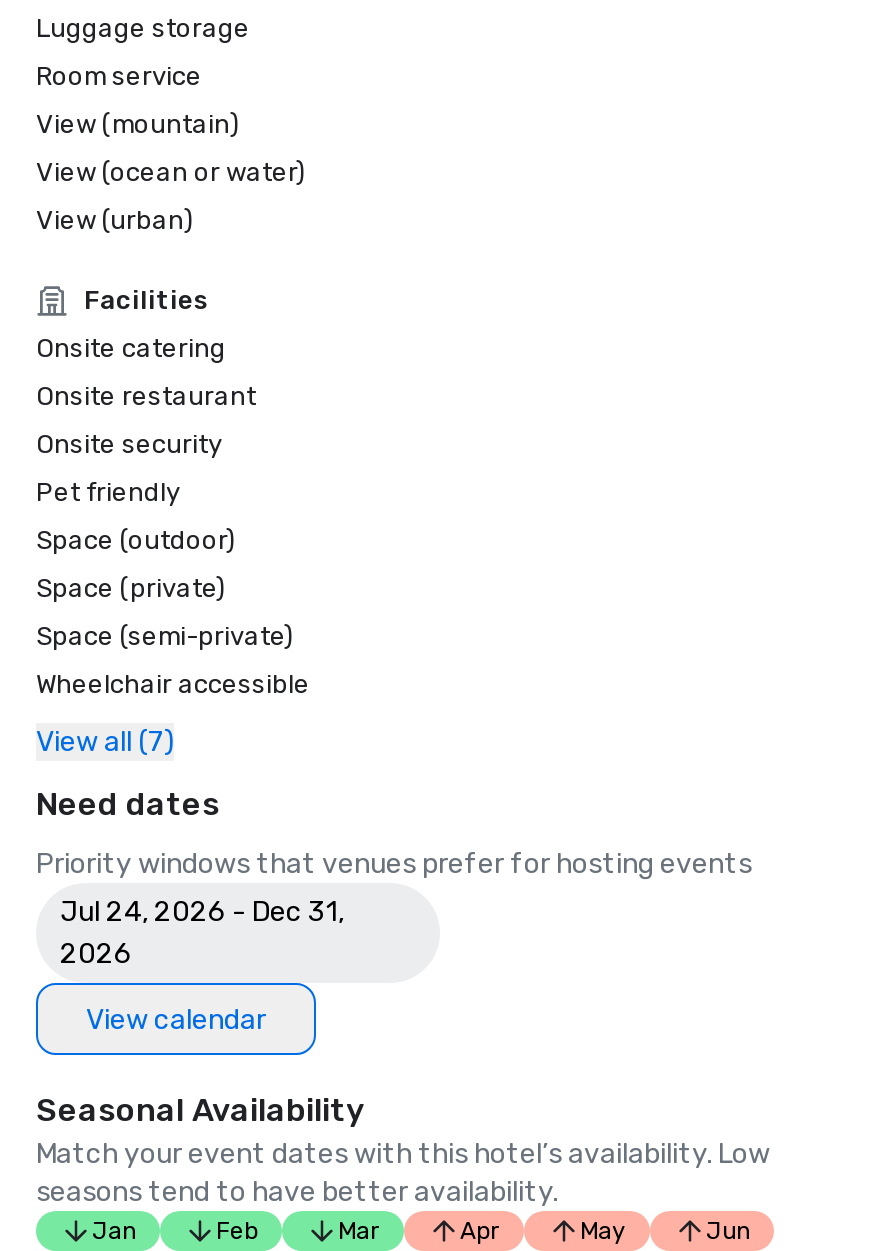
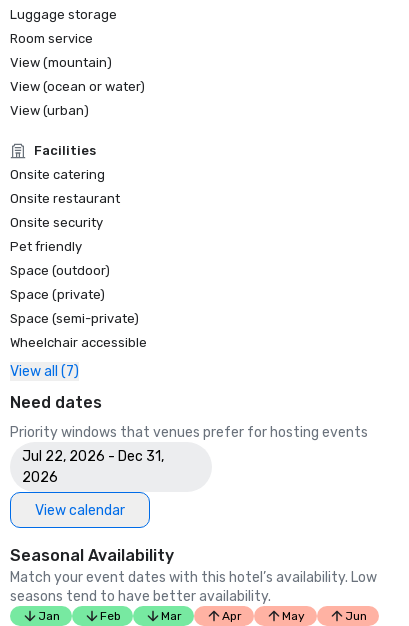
- Jul 24, 2026 - Dec 31,
+ Jul 22, 2026 - Dec 31,
